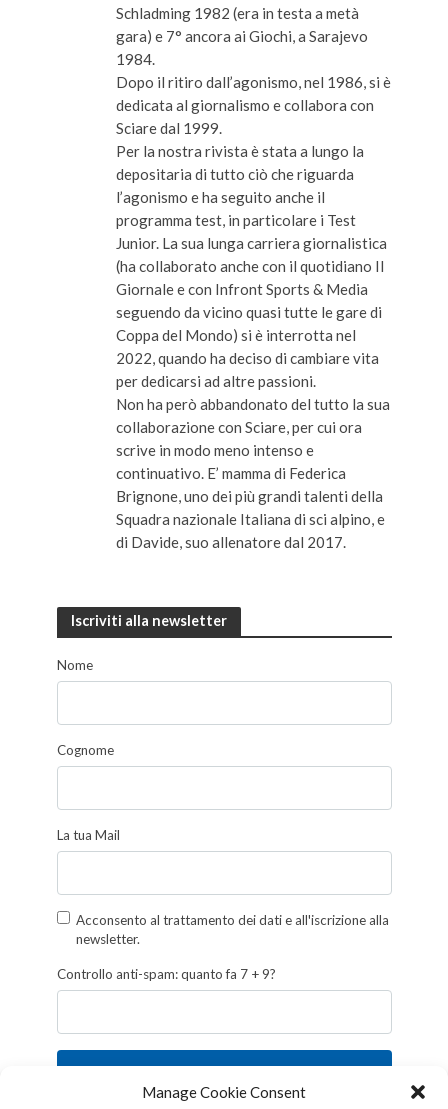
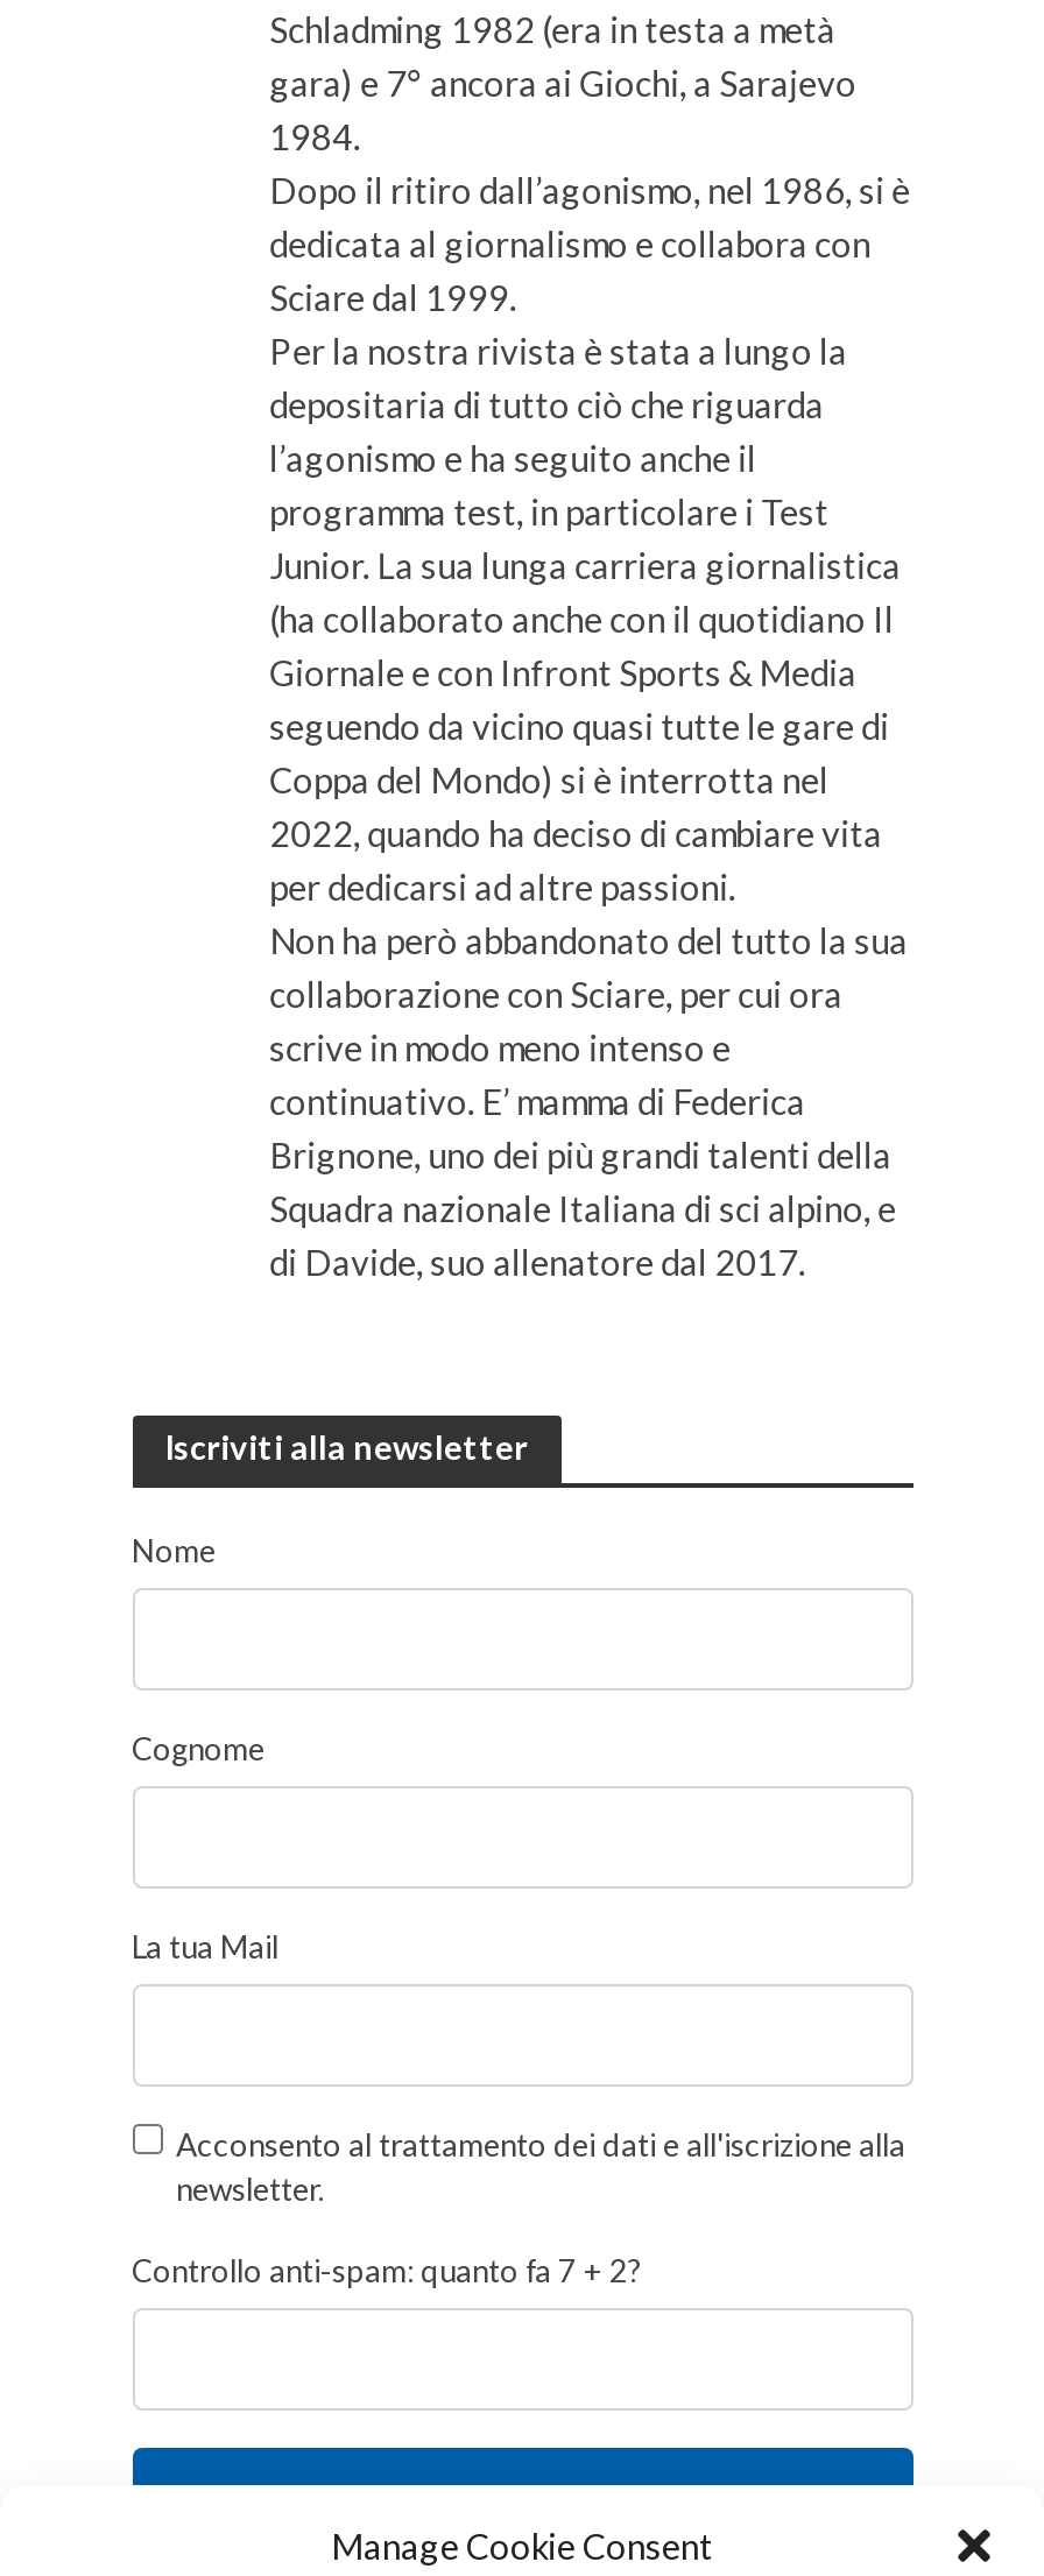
- Controllo anti-spam: quanto fa 7 + 9?
+ Controllo anti-spam: quanto fa 7 + 2?
